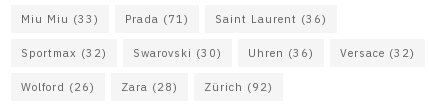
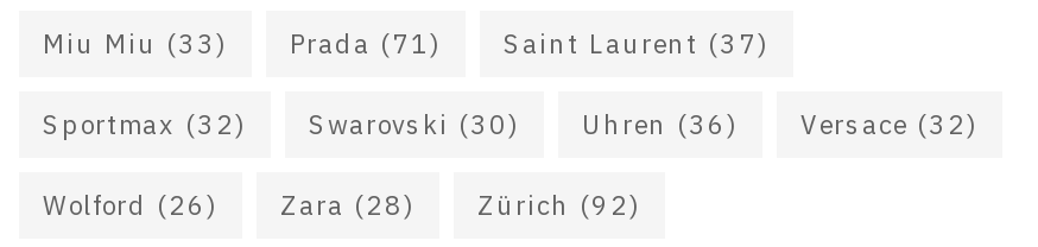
- Saint Laurent (36)
+ Saint Laurent (37)
